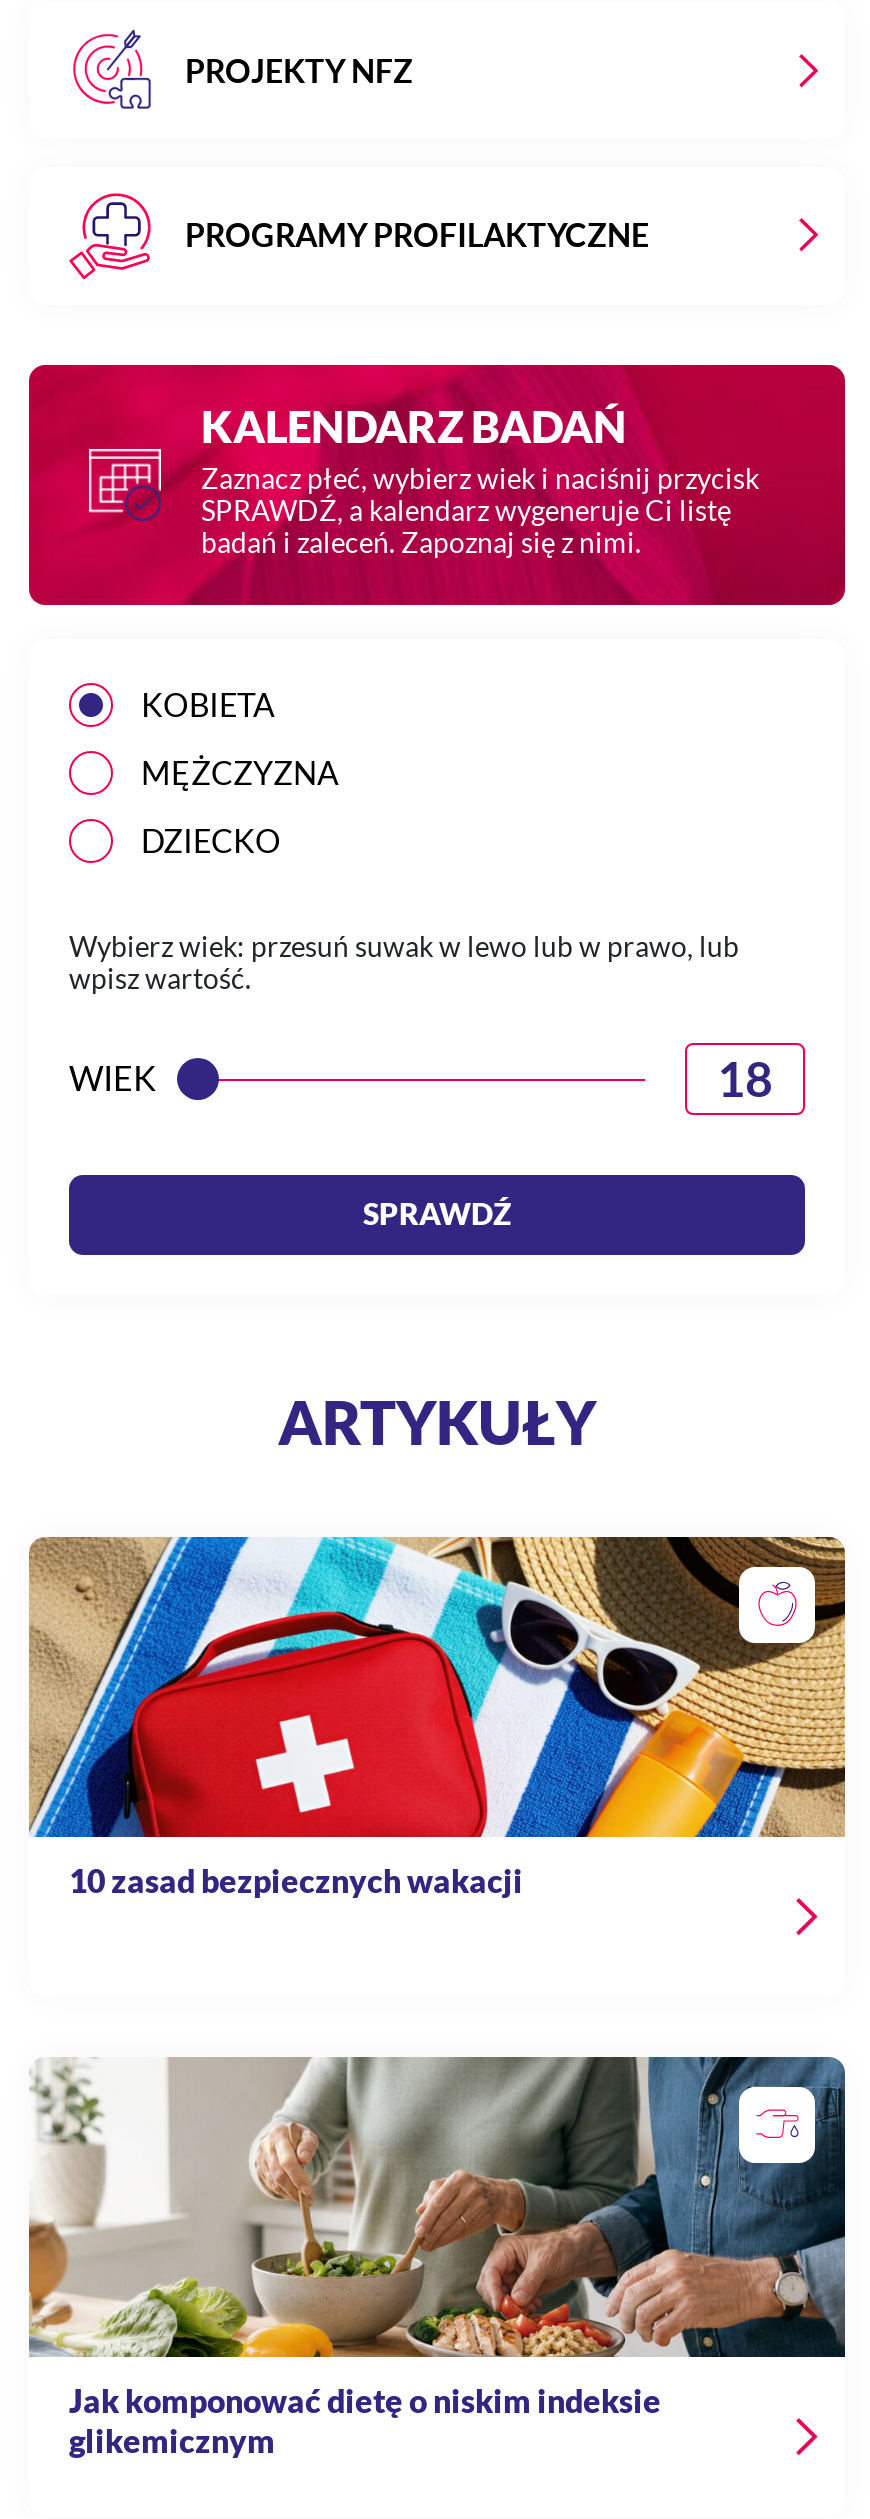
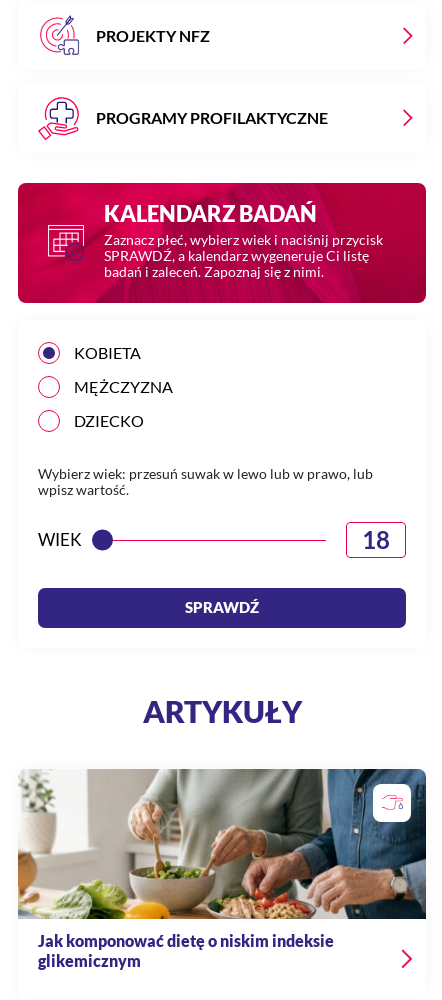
- [image]
- 10 zasad bezpiecznych wakacji
